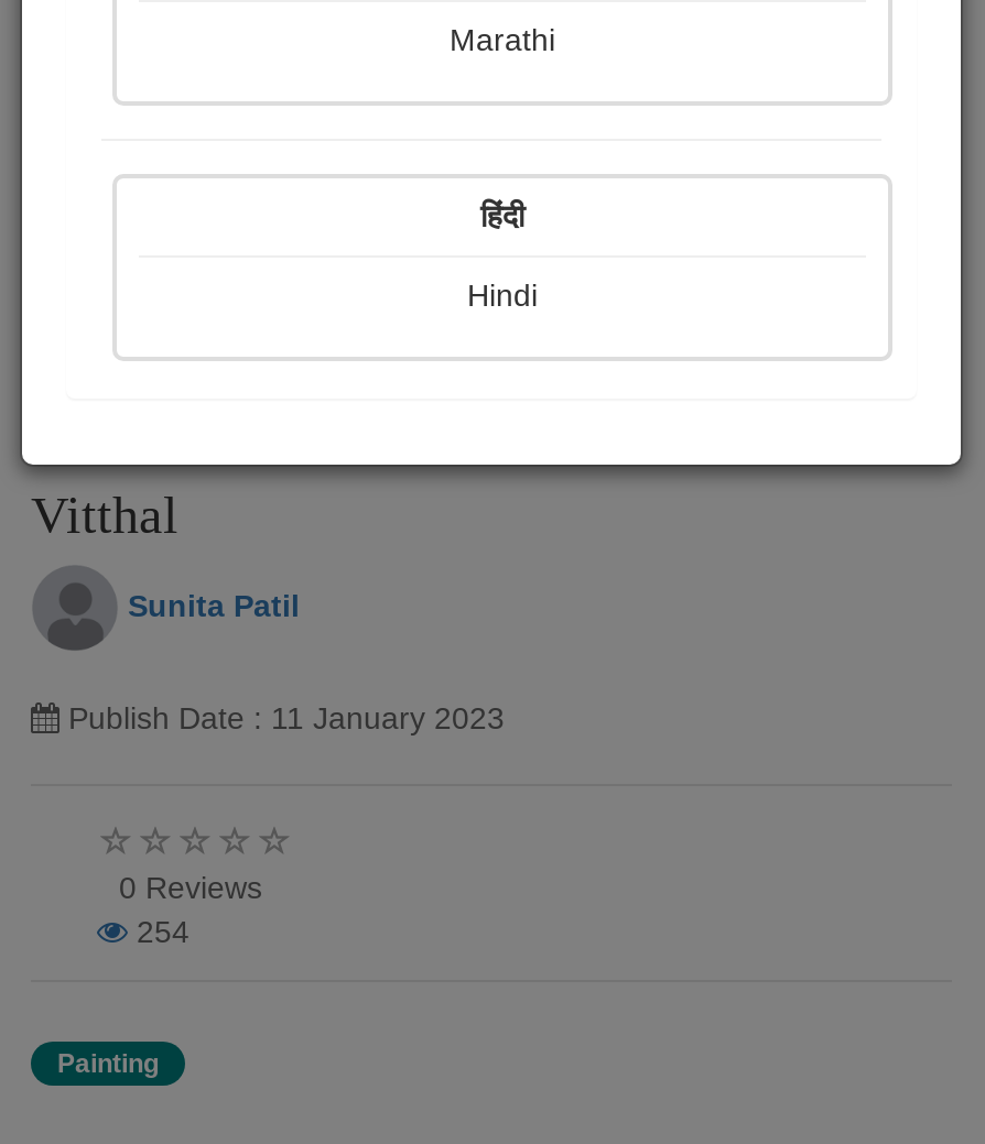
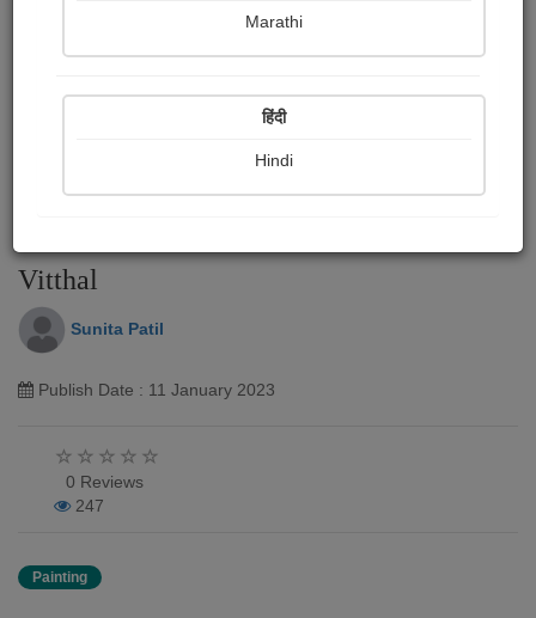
- 254
+ 247
